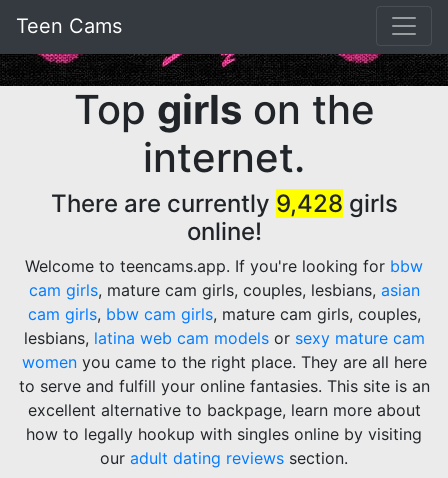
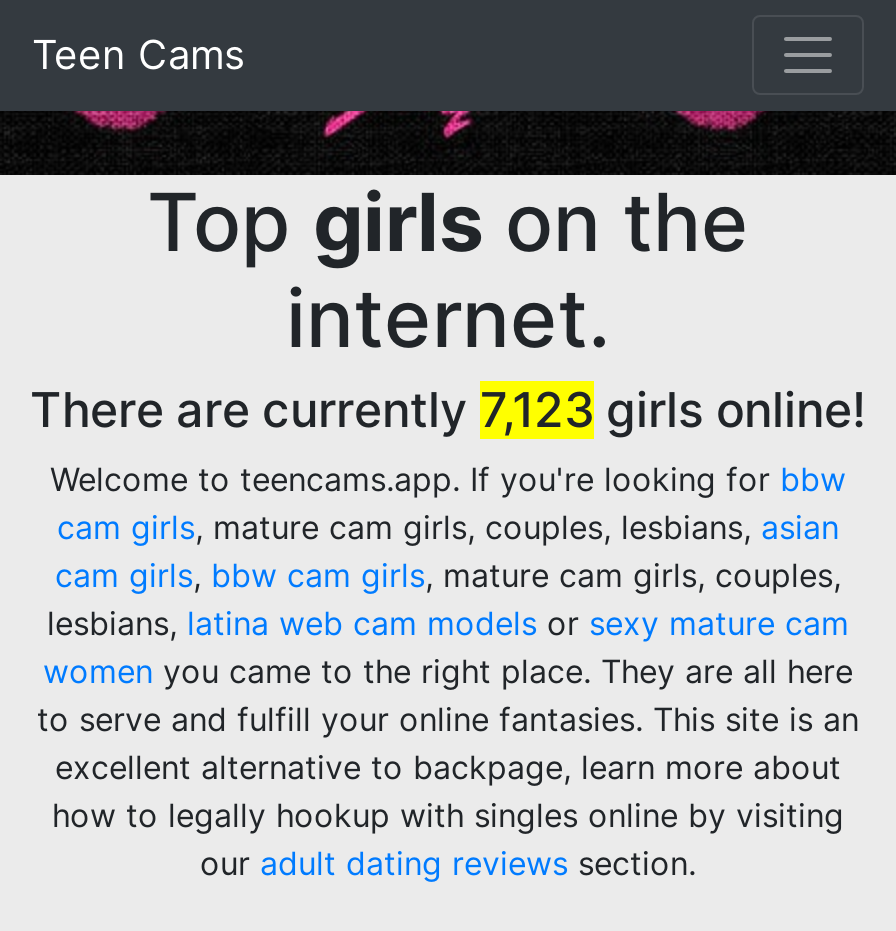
- There are currently 9,428 girls
- online!
+ There are currently 7,123 girls online!
